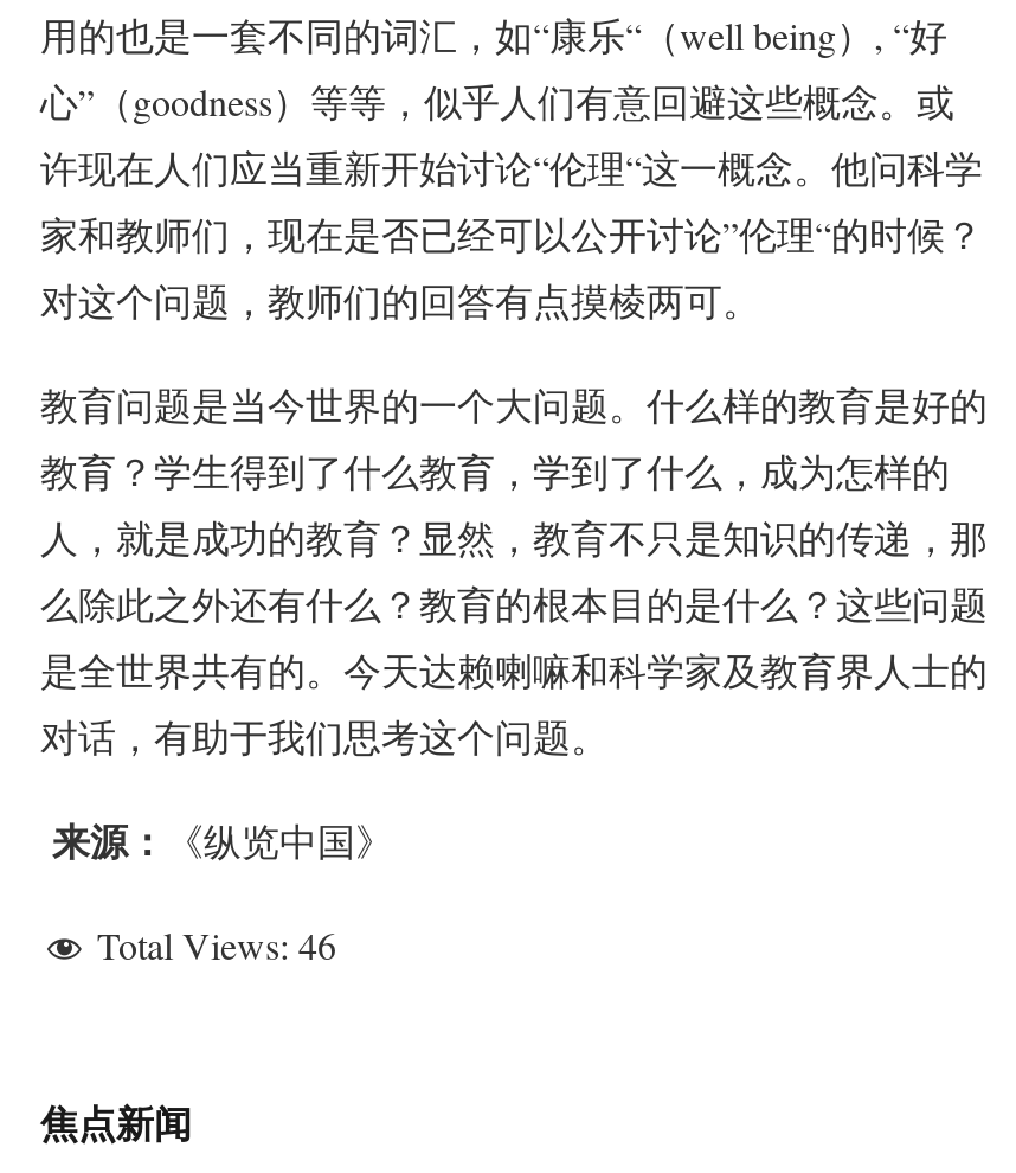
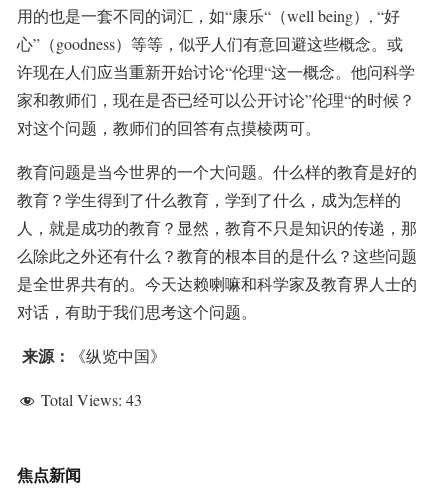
- Total Views: 46
+ Total Views: 43
